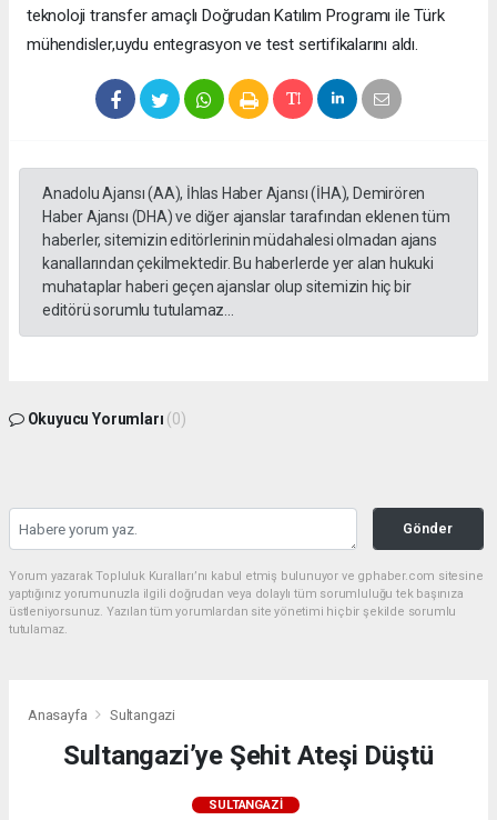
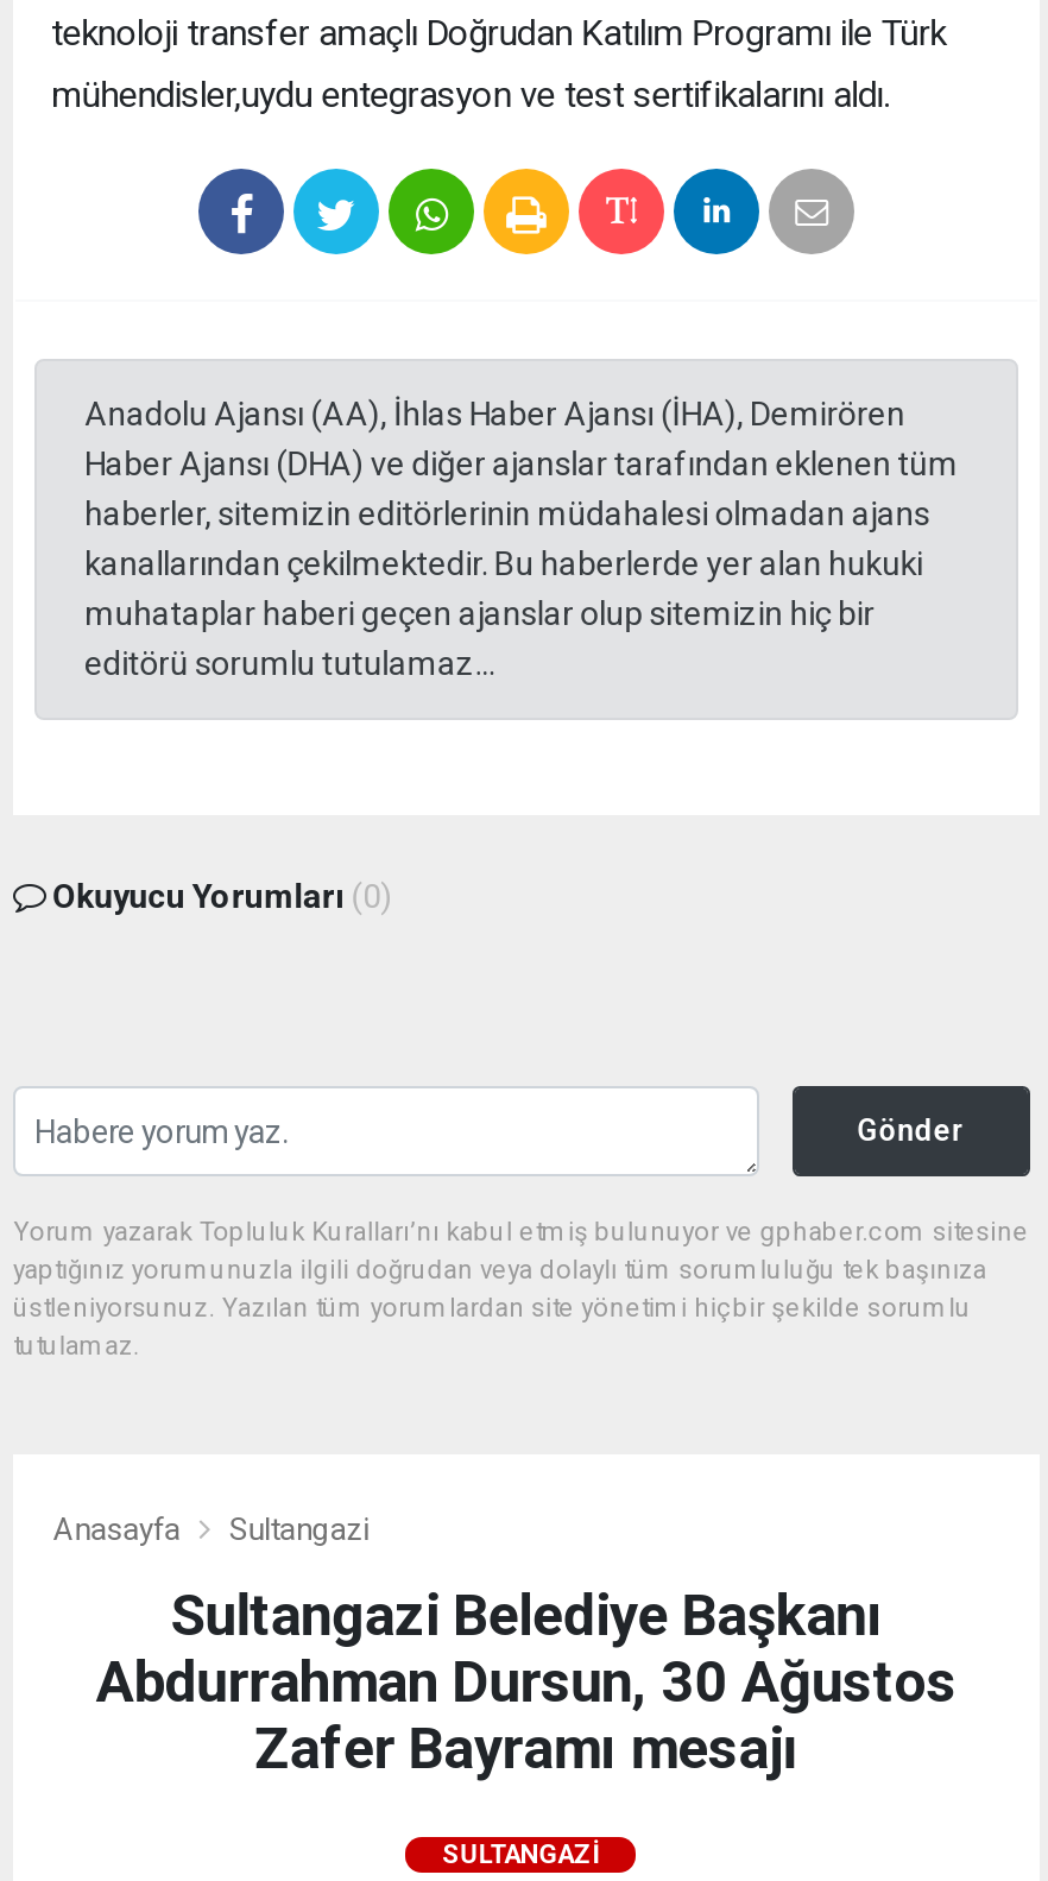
- Sultangazi’ye Şehit Ateşi Düştü
+ Sultangazi Belediye Başkanı
+ Abdurrahman Dursun, 30 Ağustos
+ Zafer Bayramı mesajı
